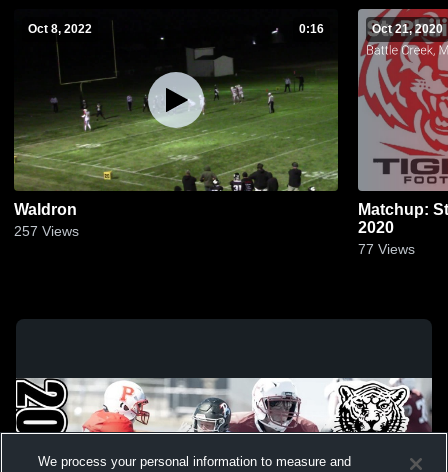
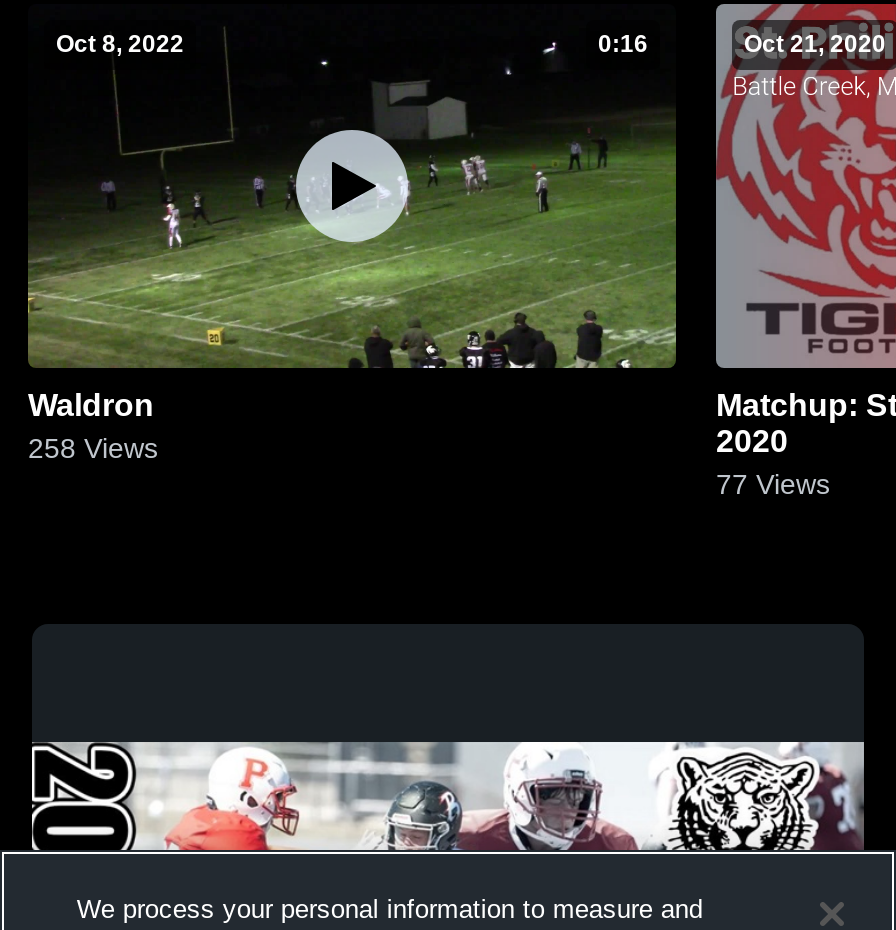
- 257 Views
+ 258 Views
